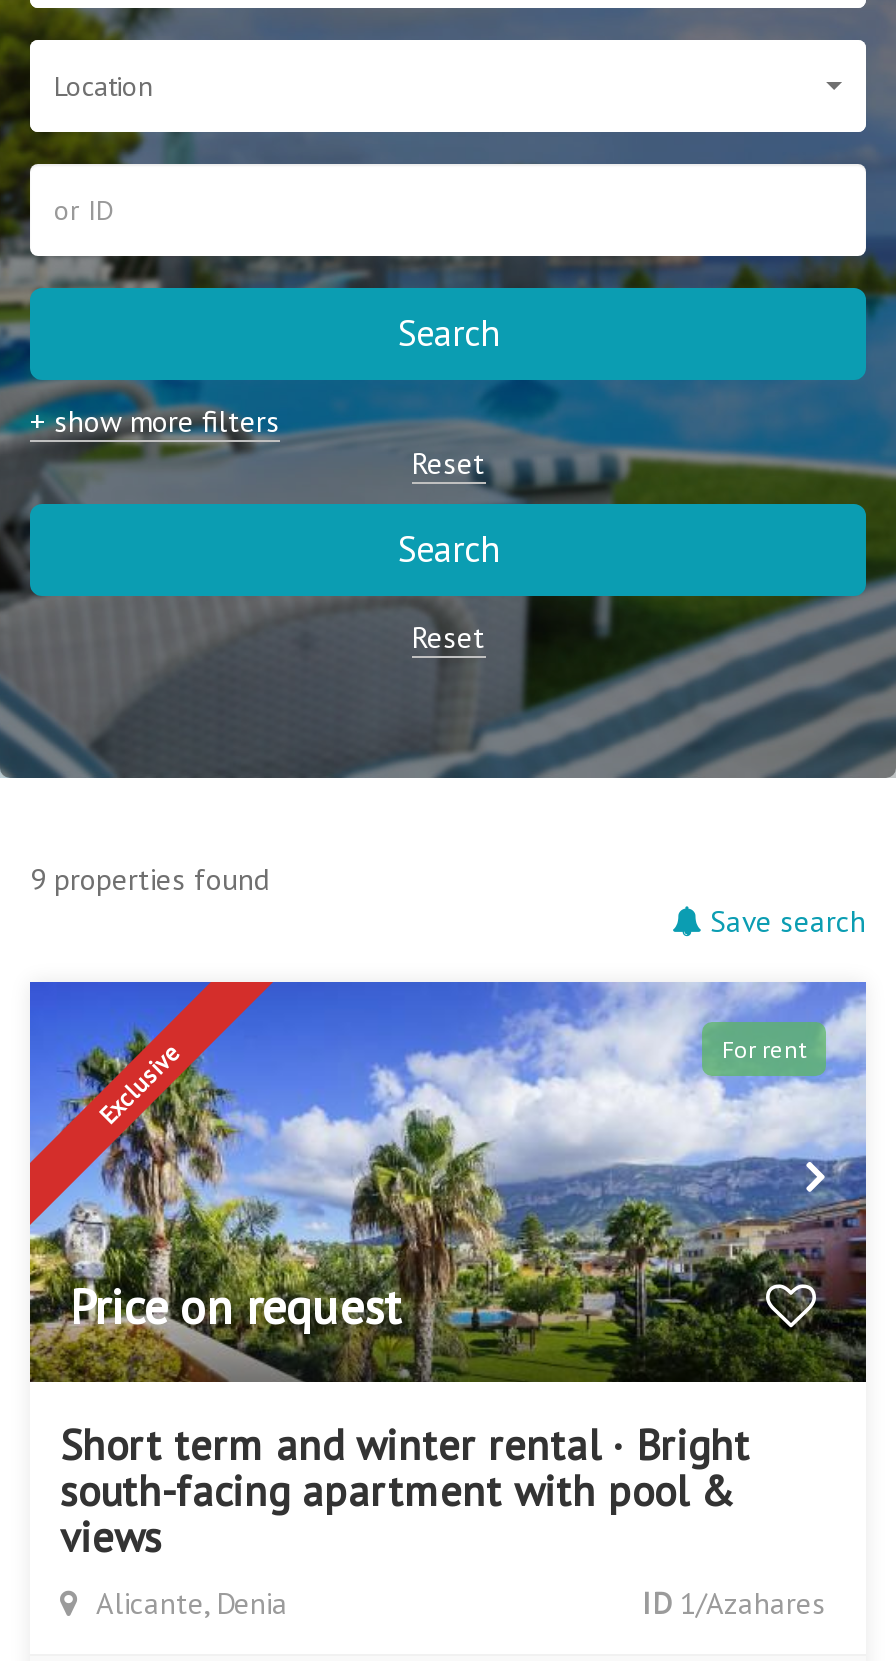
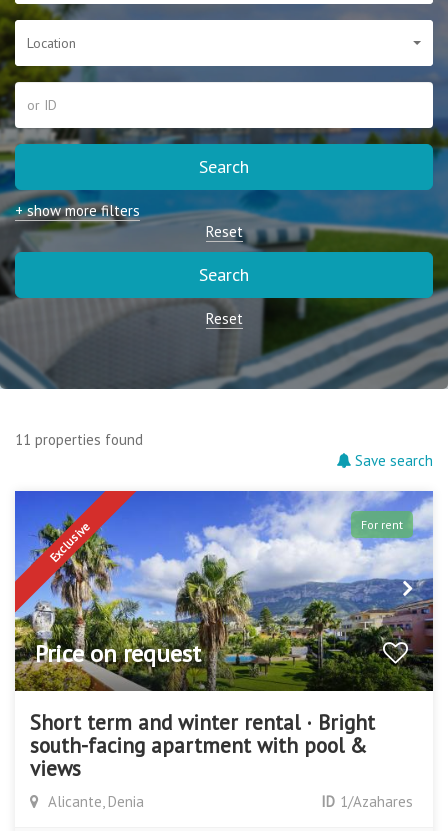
- 9 properties found
+ 11 properties found
